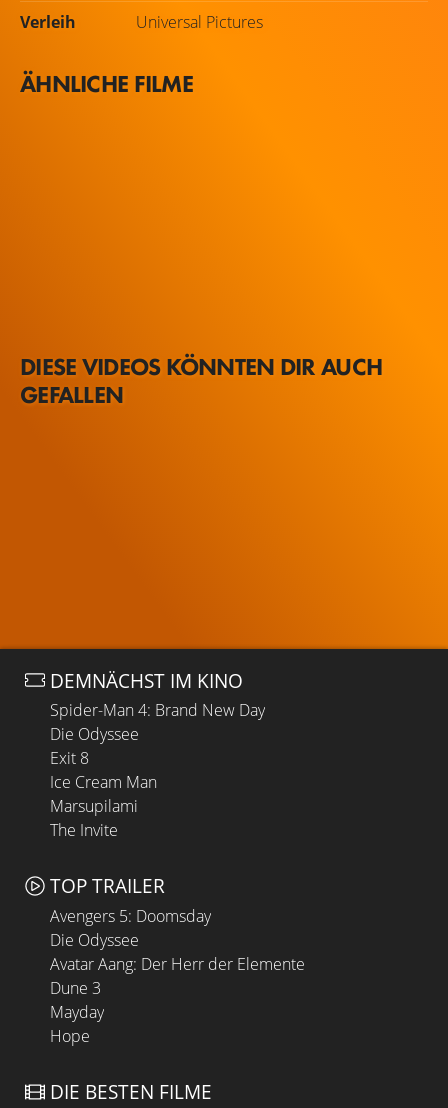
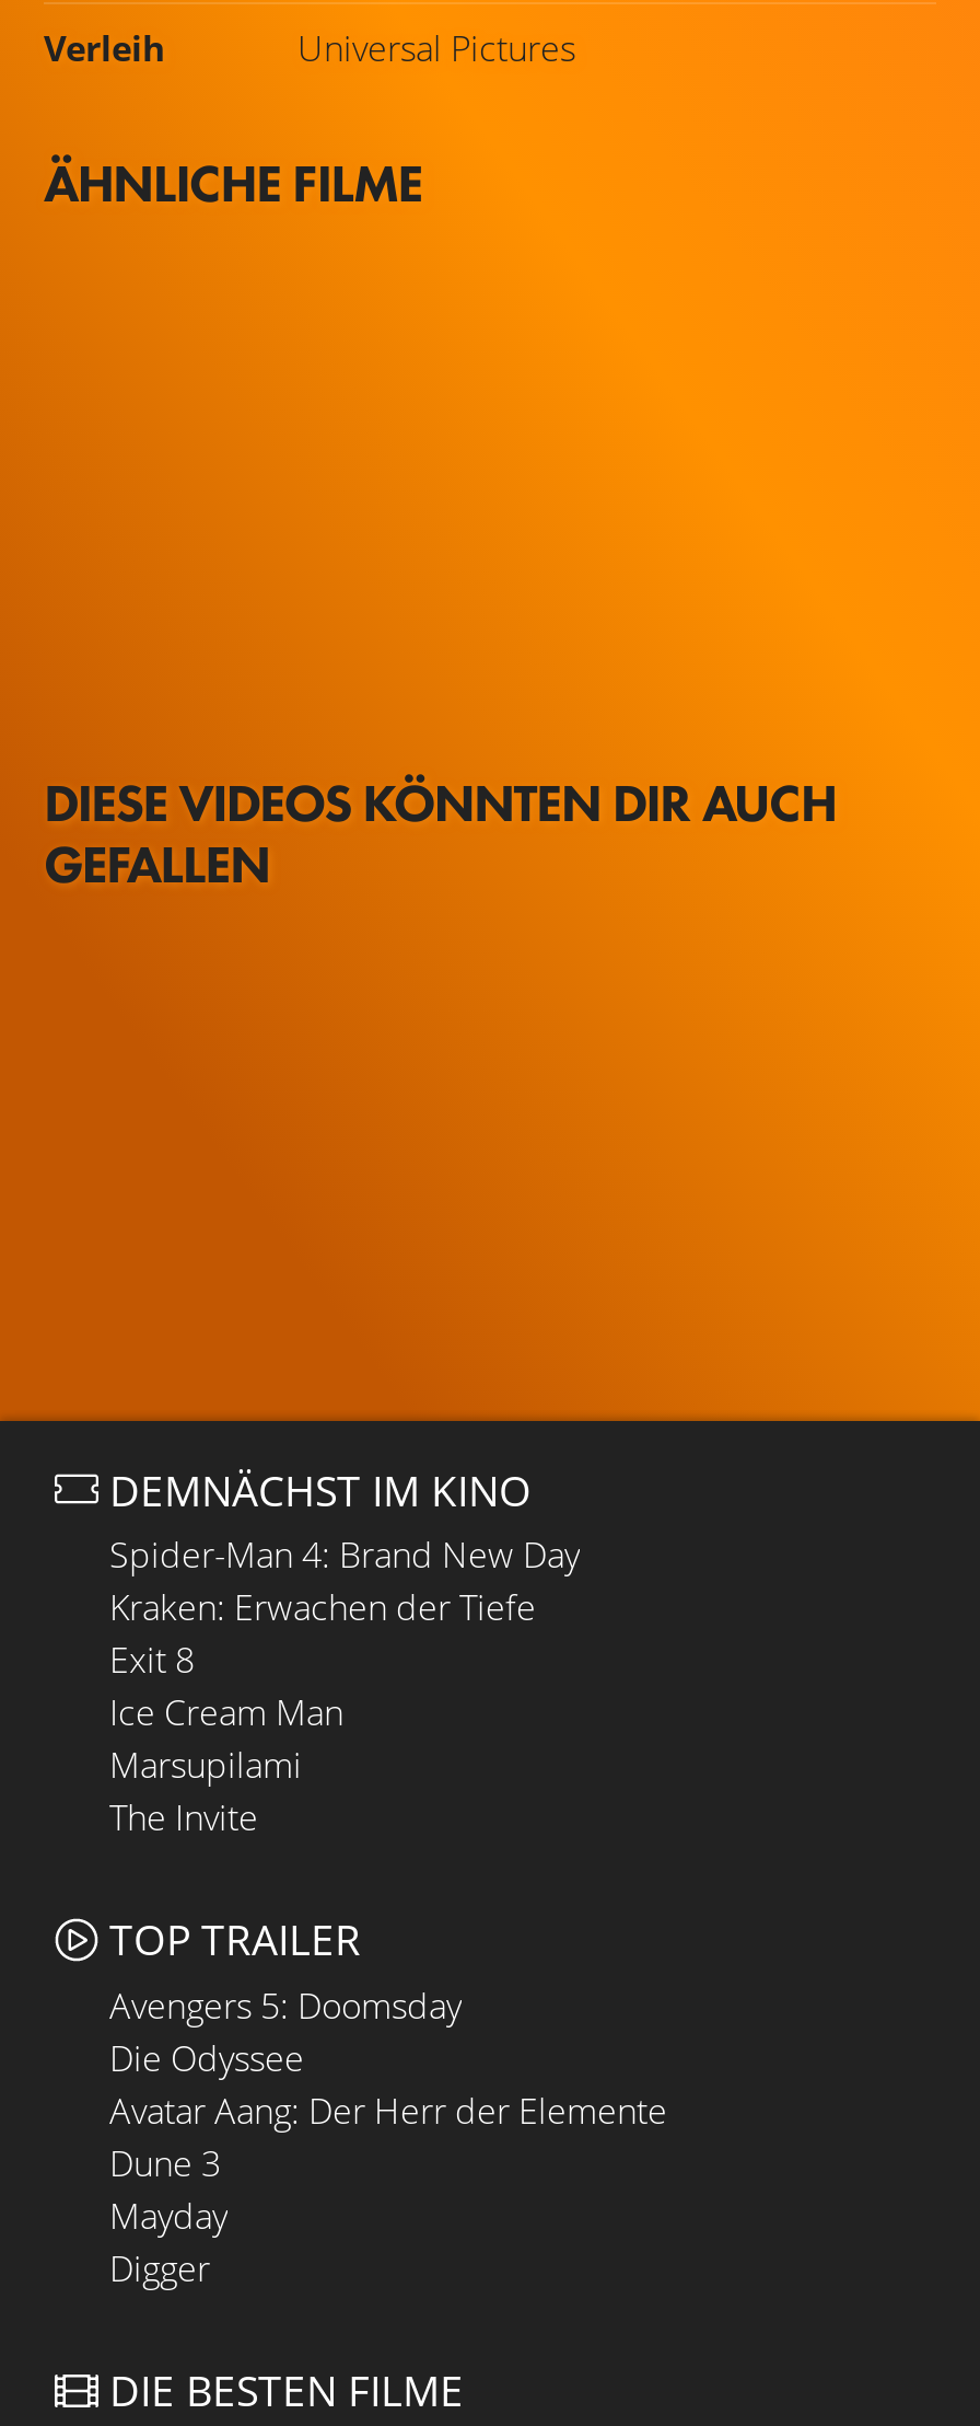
- Die Odyssee
+ Kraken: Erwachen der Tiefe

- Hope
+ Digger
